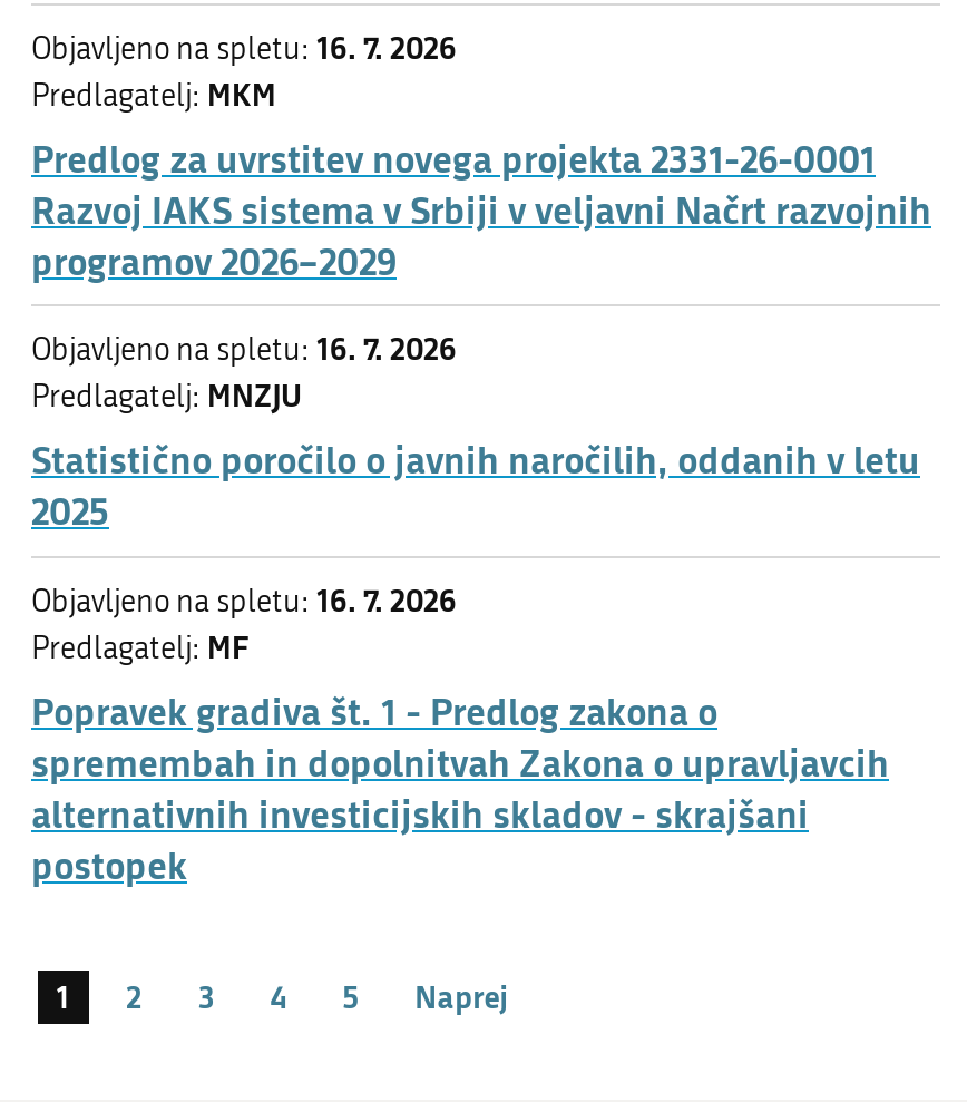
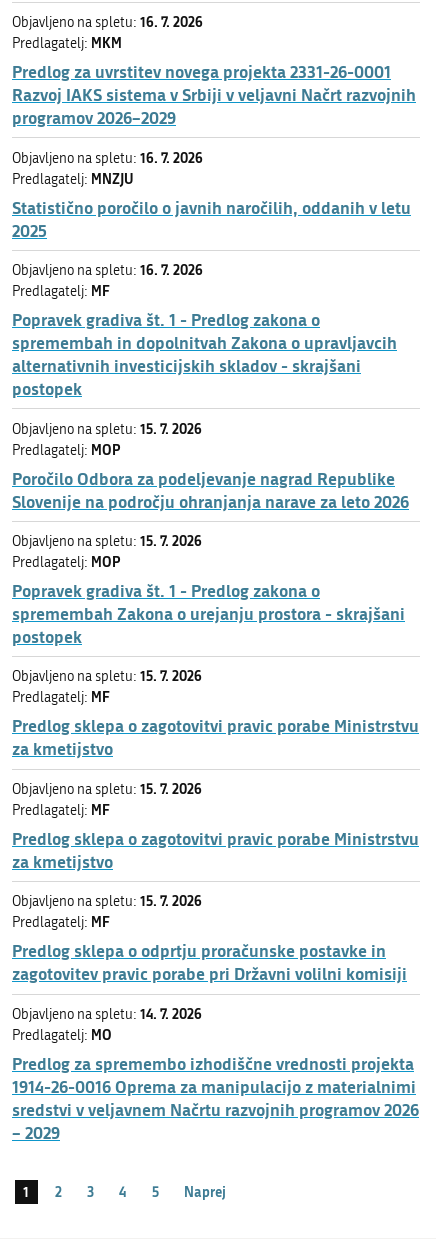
+ Objavljeno na spletu: 15. 7. 2026
+ Predlagatelj: MOP
+ Poročilo Odbora za podeljevanje nagrad Republike
+ Slovenije na področju ohranjanja narave za leto 2026
+ Objavljeno na spletu: 15. 7. 2026
+ Predlagatelj: MOP
+ Popravek gradiva št. 1 - Predlog zakona o
+ spremembah Zakona o urejanju prostora - skrajšani
+ postopek
+ Objavljeno na spletu: 15. 7. 2026
+ Predlagatelj: MF
+ Predlog sklepa o zagotovitvi pravic porabe Ministrstvu
+ za kmetijstvo
+ Objavljeno na spletu: 15. 7. 2026
+ Predlagatelj: MF
+ Predlog sklepa o zagotovitvi pravic porabe Ministrstvu
+ za kmetijstvo
+ Objavljeno na spletu: 15. 7. 2026
+ Predlagatelj: MF
+ Predlog sklepa o odprtju proračunske postavke in
+ zagotovitev pravic porabe pri Državni volilni komisiji
+ Objavljeno na spletu: 14. 7. 2026
+ Predlagatelj: MO
+ Predlog za spremembo izhodiščne vrednosti projekta
+ 1914-26-0016 Oprema za manipulacijo z materialnimi
+ sredstvi v veljavnem Načrtu razvojnih programov 2026
+ – 2029
